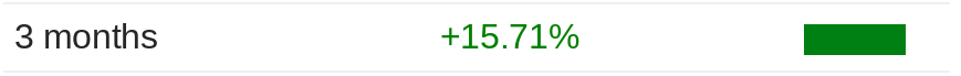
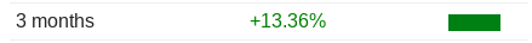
- +15.71%
+ +13.36%
